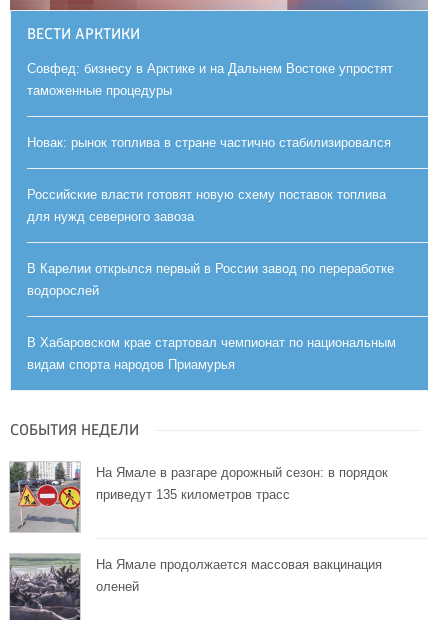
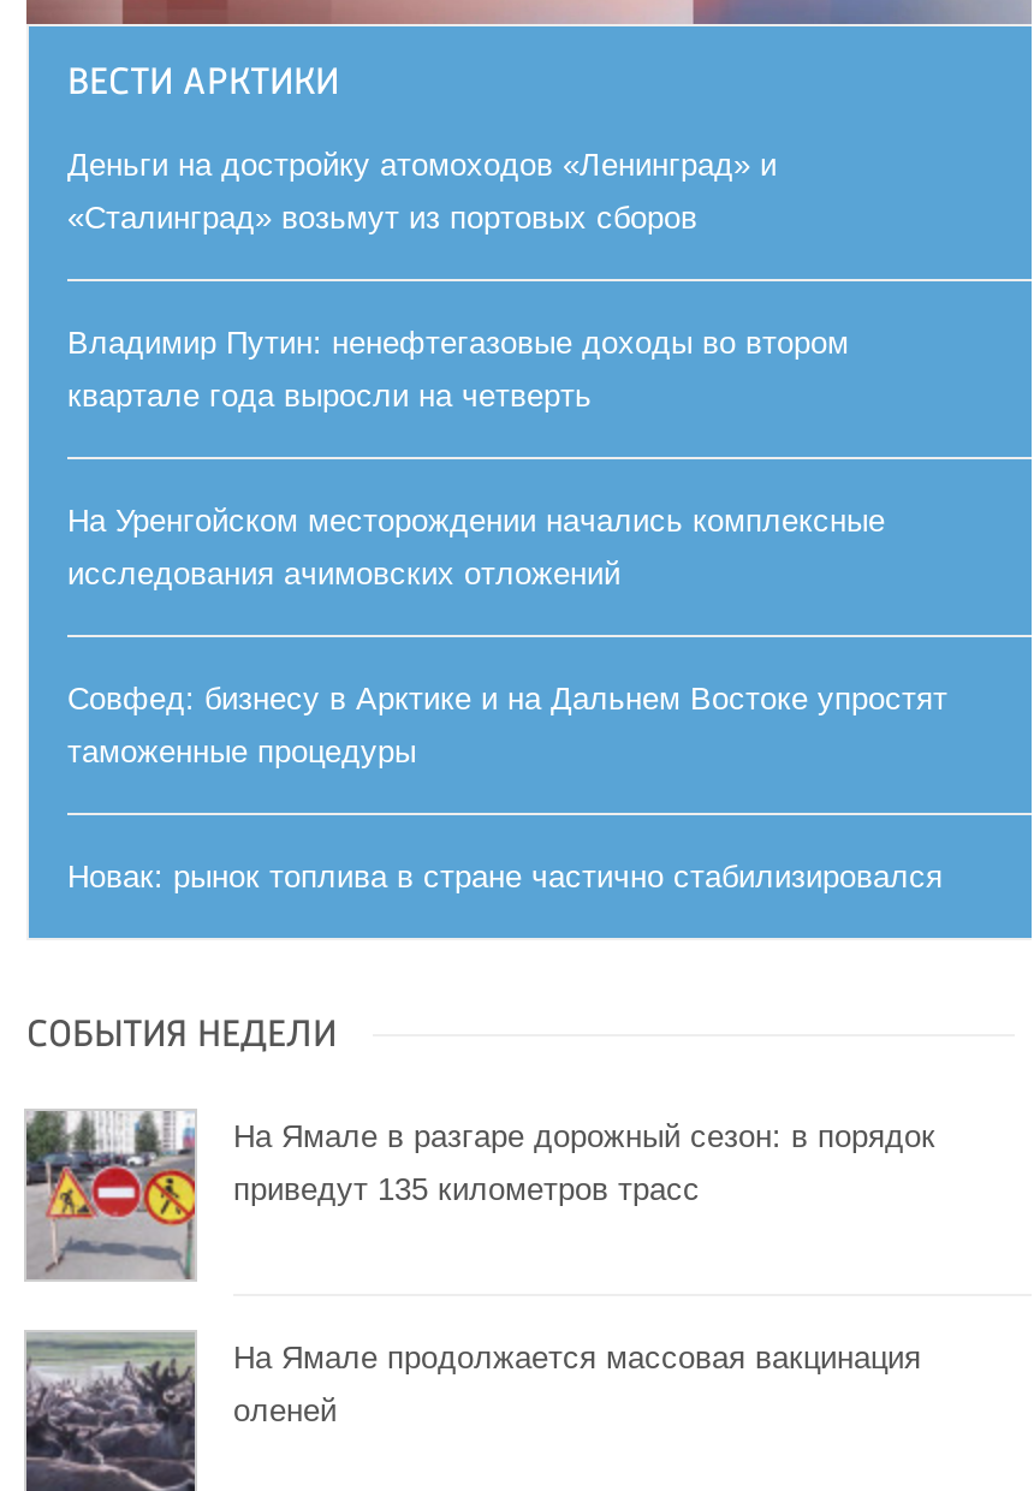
+ Деньги на достройку атомоходов «Ленинград» и
+ «Сталинград» возьмут из портовых сборов
+ Владимир Путин: ненефтегазовые доходы во втором
+ квартале года выросли на четверть
+ На Уренгойском месторождении начались комплексные
+ исследования ачимовских отложений

moved down: Совфед: бизнесу в Арктике и на Дальнем Востоке упростят | таможенные процедуры | Новак: рынок топлива в стране частично стабилизировался

- Российские власти готовят новую схему поставок топлива
- для нужд северного завоза
- В Карелии открылся первый в России завод по переработке
- водорослей
- В Хабаровском крае стартовал чемпионат по национальным
- видам спорта народов Приамурья
